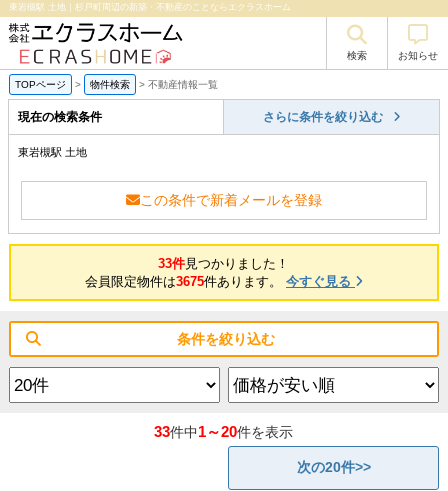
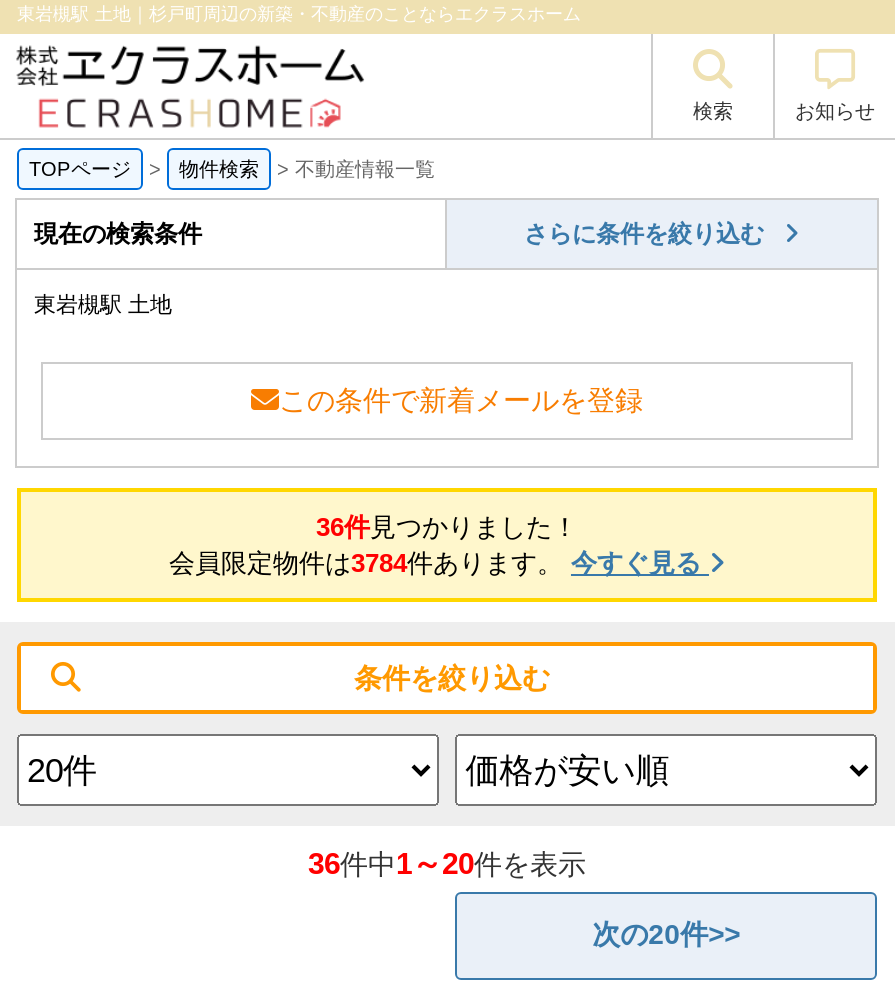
- 33件見つかりました！
+ 36件見つかりました！

- 会員限定物件は3675件あります。今すぐ見る
+ 会員限定物件は3784件あります。今すぐ見る

- 33件中1～20件を表示
+ 36件中1～20件を表示
